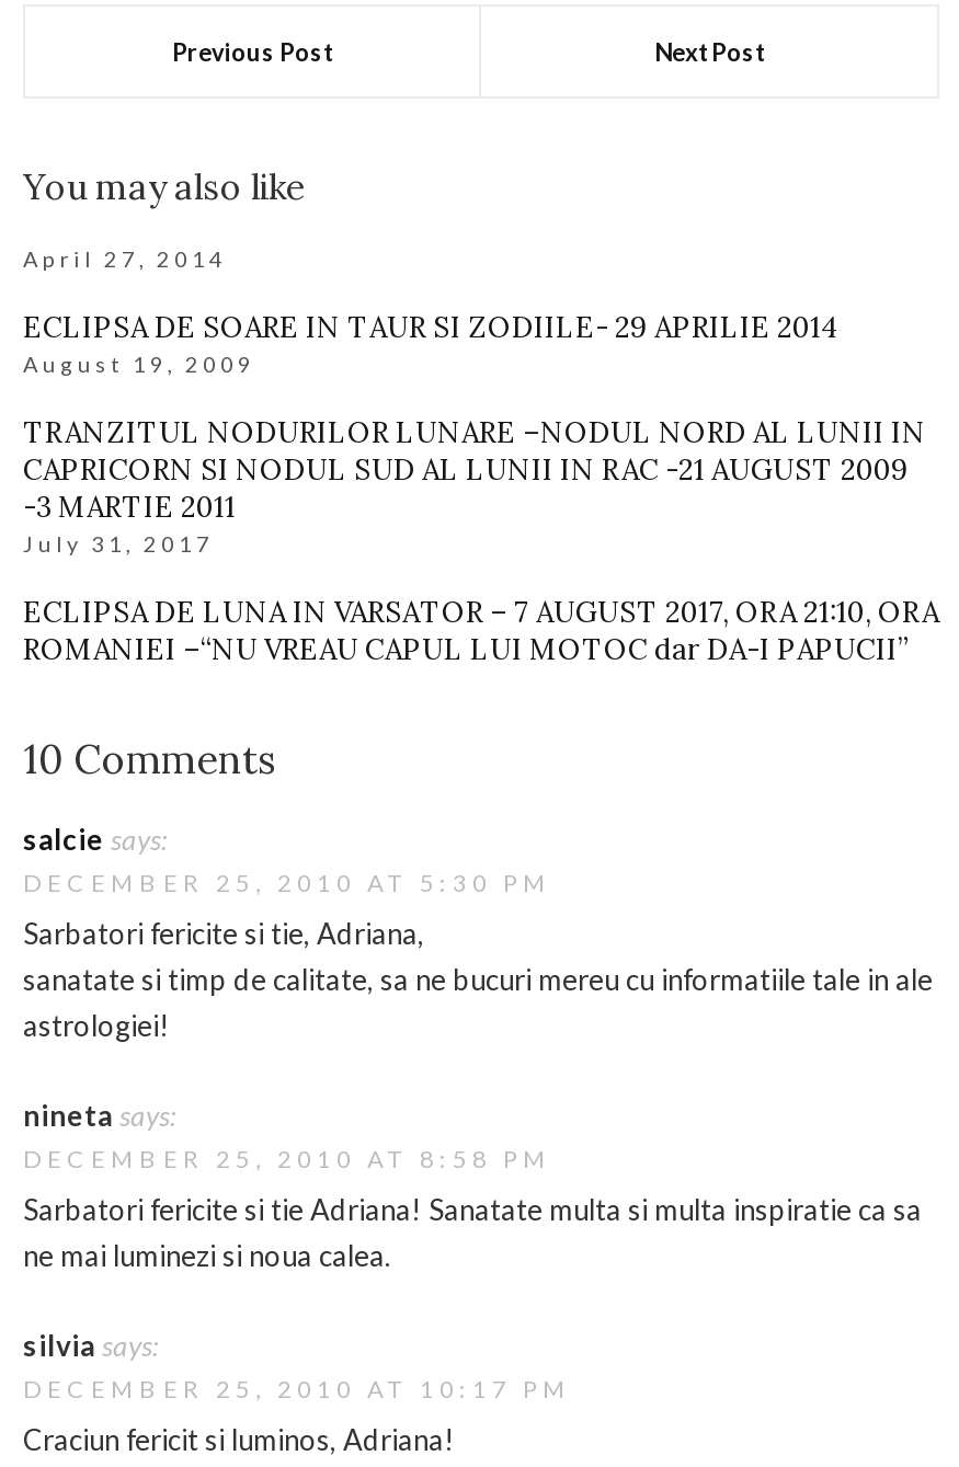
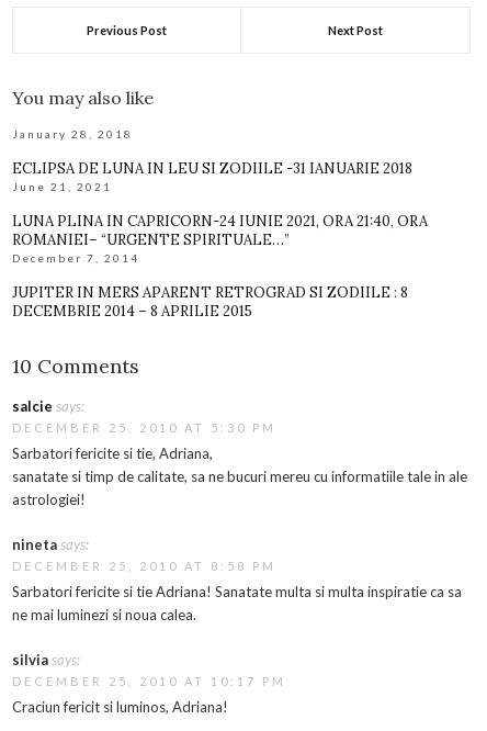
- April 27, 2014
+ January 28, 2018

- ECLIPSA DE SOARE IN TAUR SI ZODIILE- 29 APRILIE 2014
- August 19, 2009
+ ECLIPSA DE LUNA IN LEU SI ZODIILE -31 IANUARIE 2018
+ June 21, 2021

- TRANZITUL NODURILOR LUNARE –NODUL NORD AL LUNII IN
- CAPRICORN SI NODUL SUD AL LUNII IN RAC -21 AUGUST 2009
- -3 MARTIE 2011
- July 31, 2017
+ LUNA PLINA IN CAPRICORN-24 IUNIE 2021, ORA 21:40, ORA
+ ROMANIEI– “URGENTE SPIRITUALE…”
+ December 7, 2014

- ECLIPSA DE LUNA IN VARSATOR – 7 AUGUST 2017, ORA 21:10, ORA
- ROMANIEI –“NU VREAU CAPUL LUI MOTOC dar DA-I PAPUCII”
+ JUPITER IN MERS APARENT RETROGRAD SI ZODIILE : 8
+ DECEMBRIE 2014 – 8 APRILIE 2015
